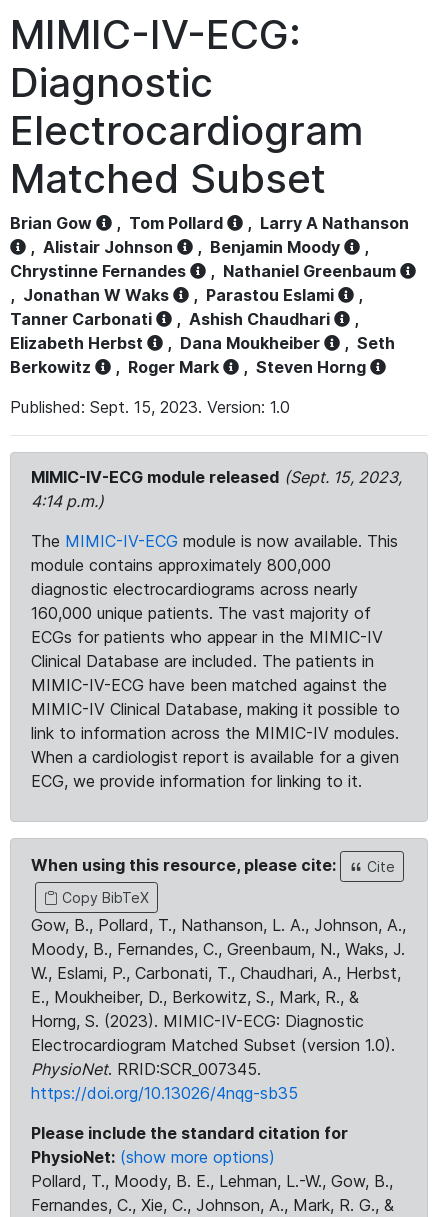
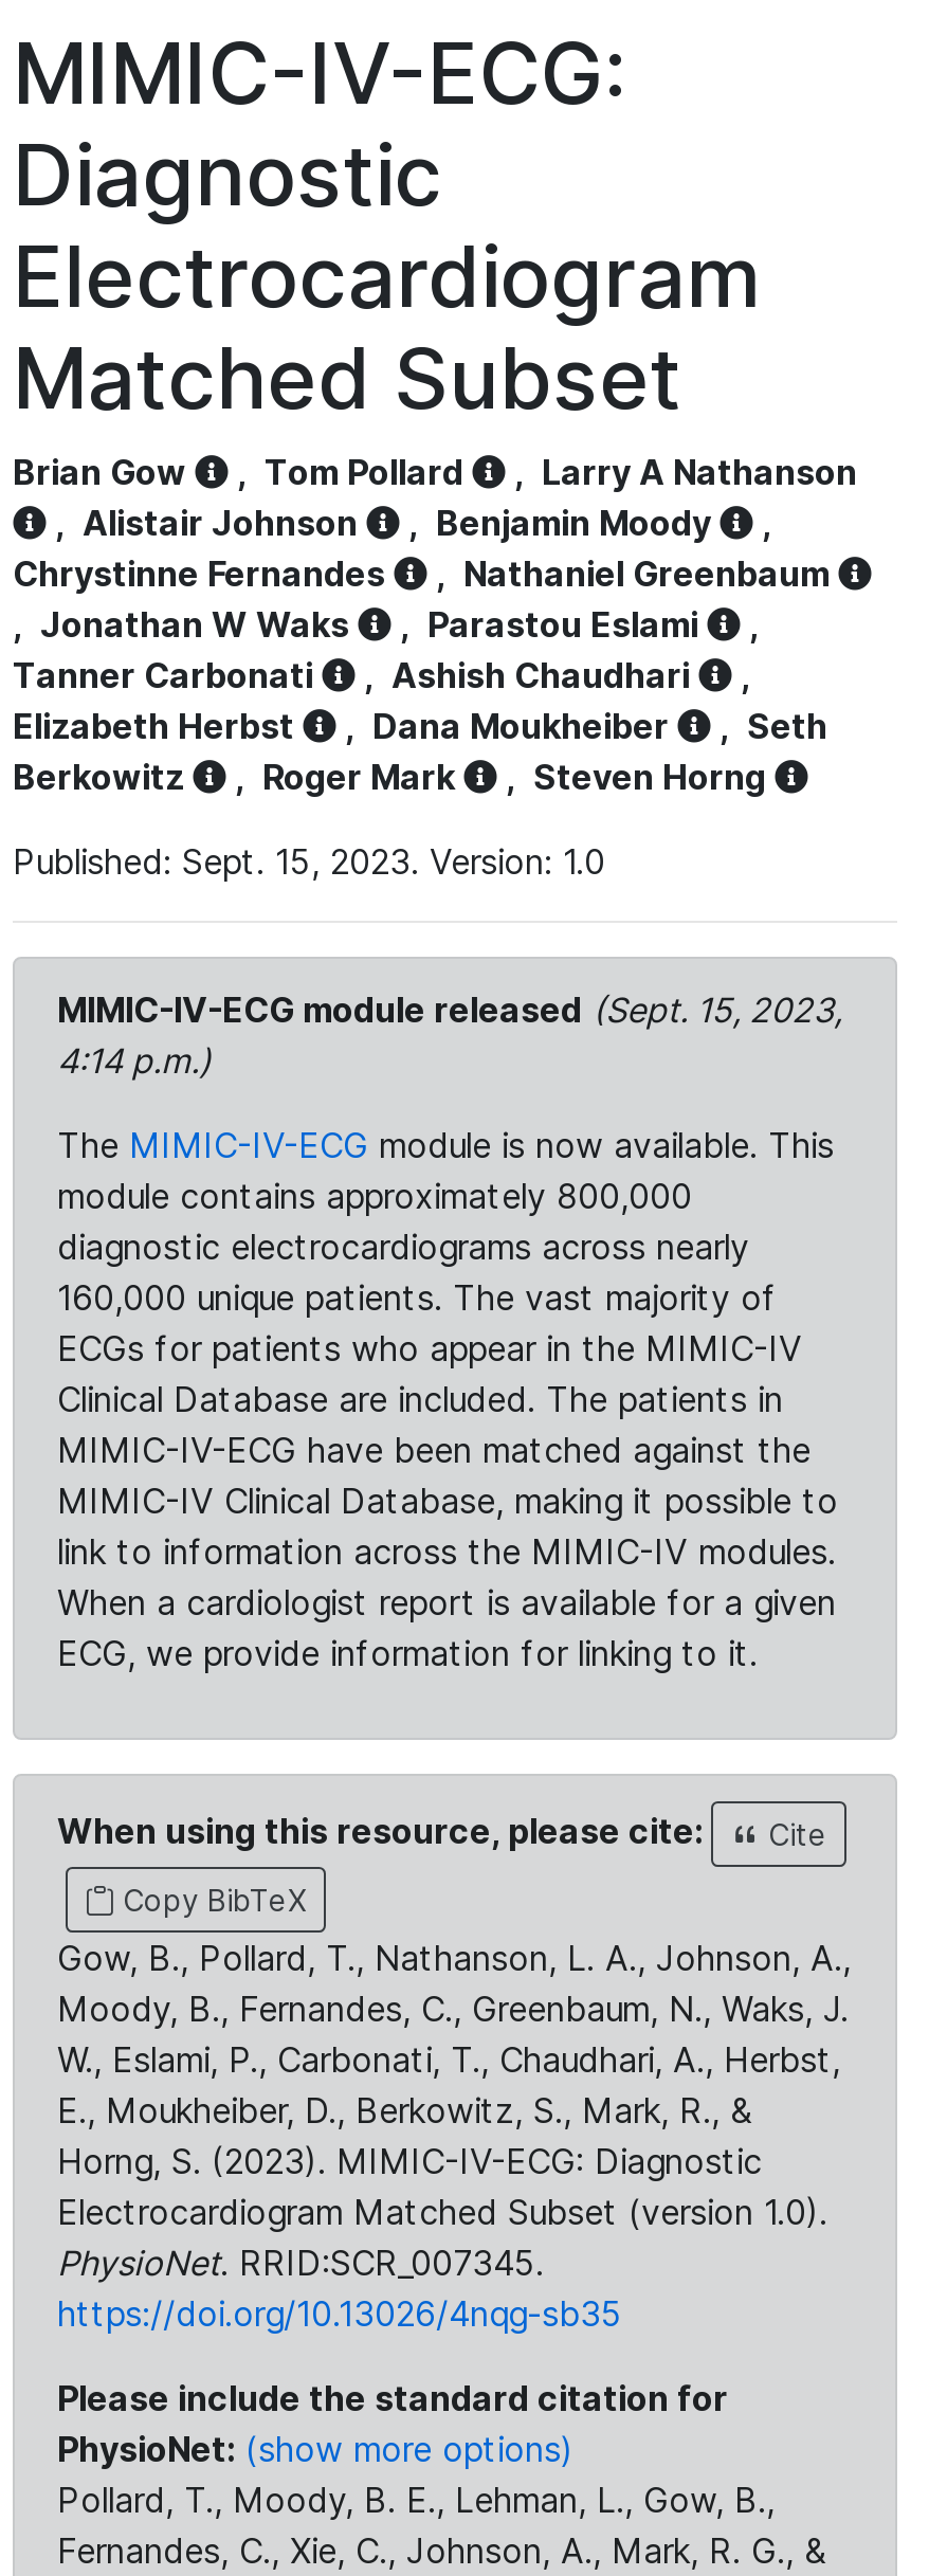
- Pollard, T., Moody, B. E., Lehman, L.-W., Gow, B.,
+ Pollard, T., Moody, B. E., Lehman, L., Gow, B.,
